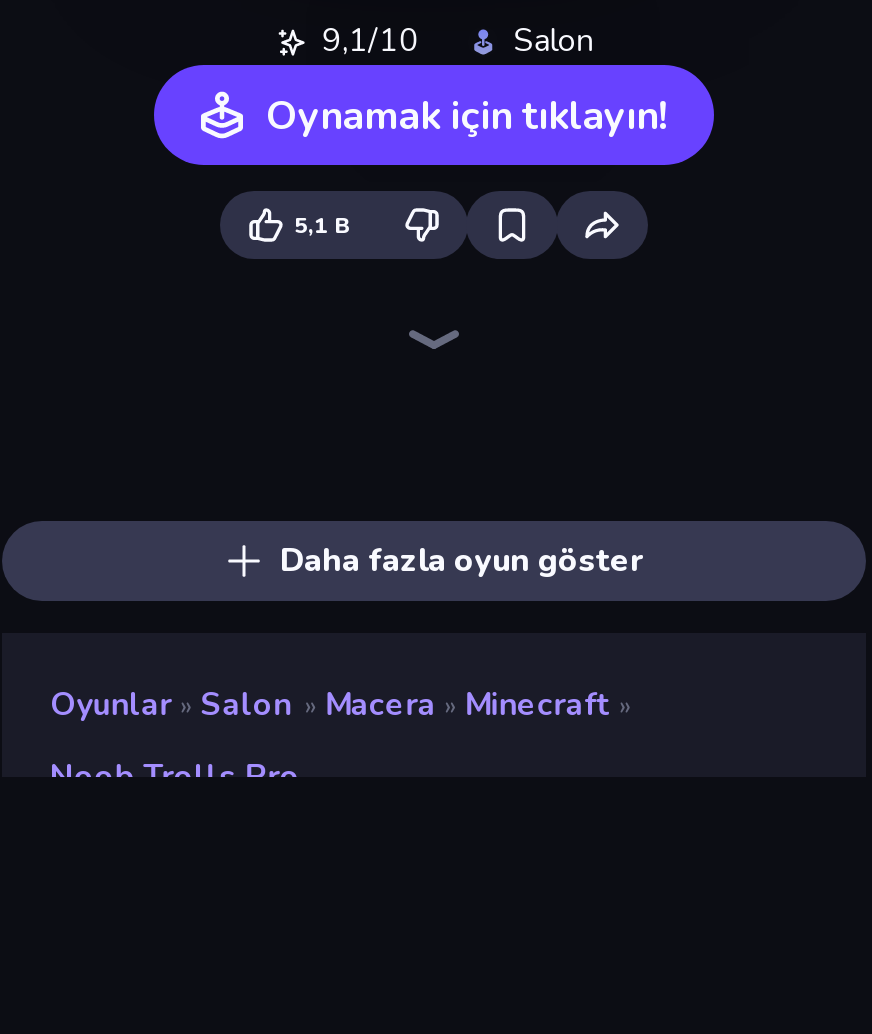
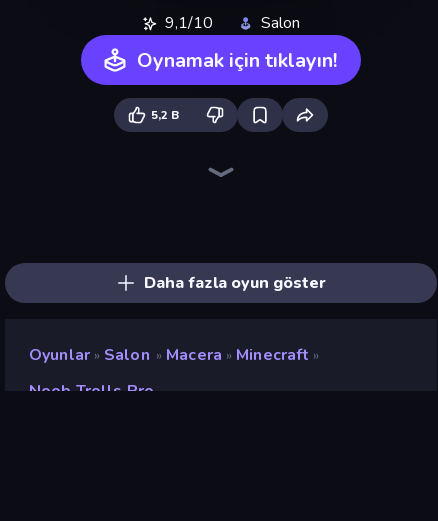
- 5,1 B
+ 5,2 B
